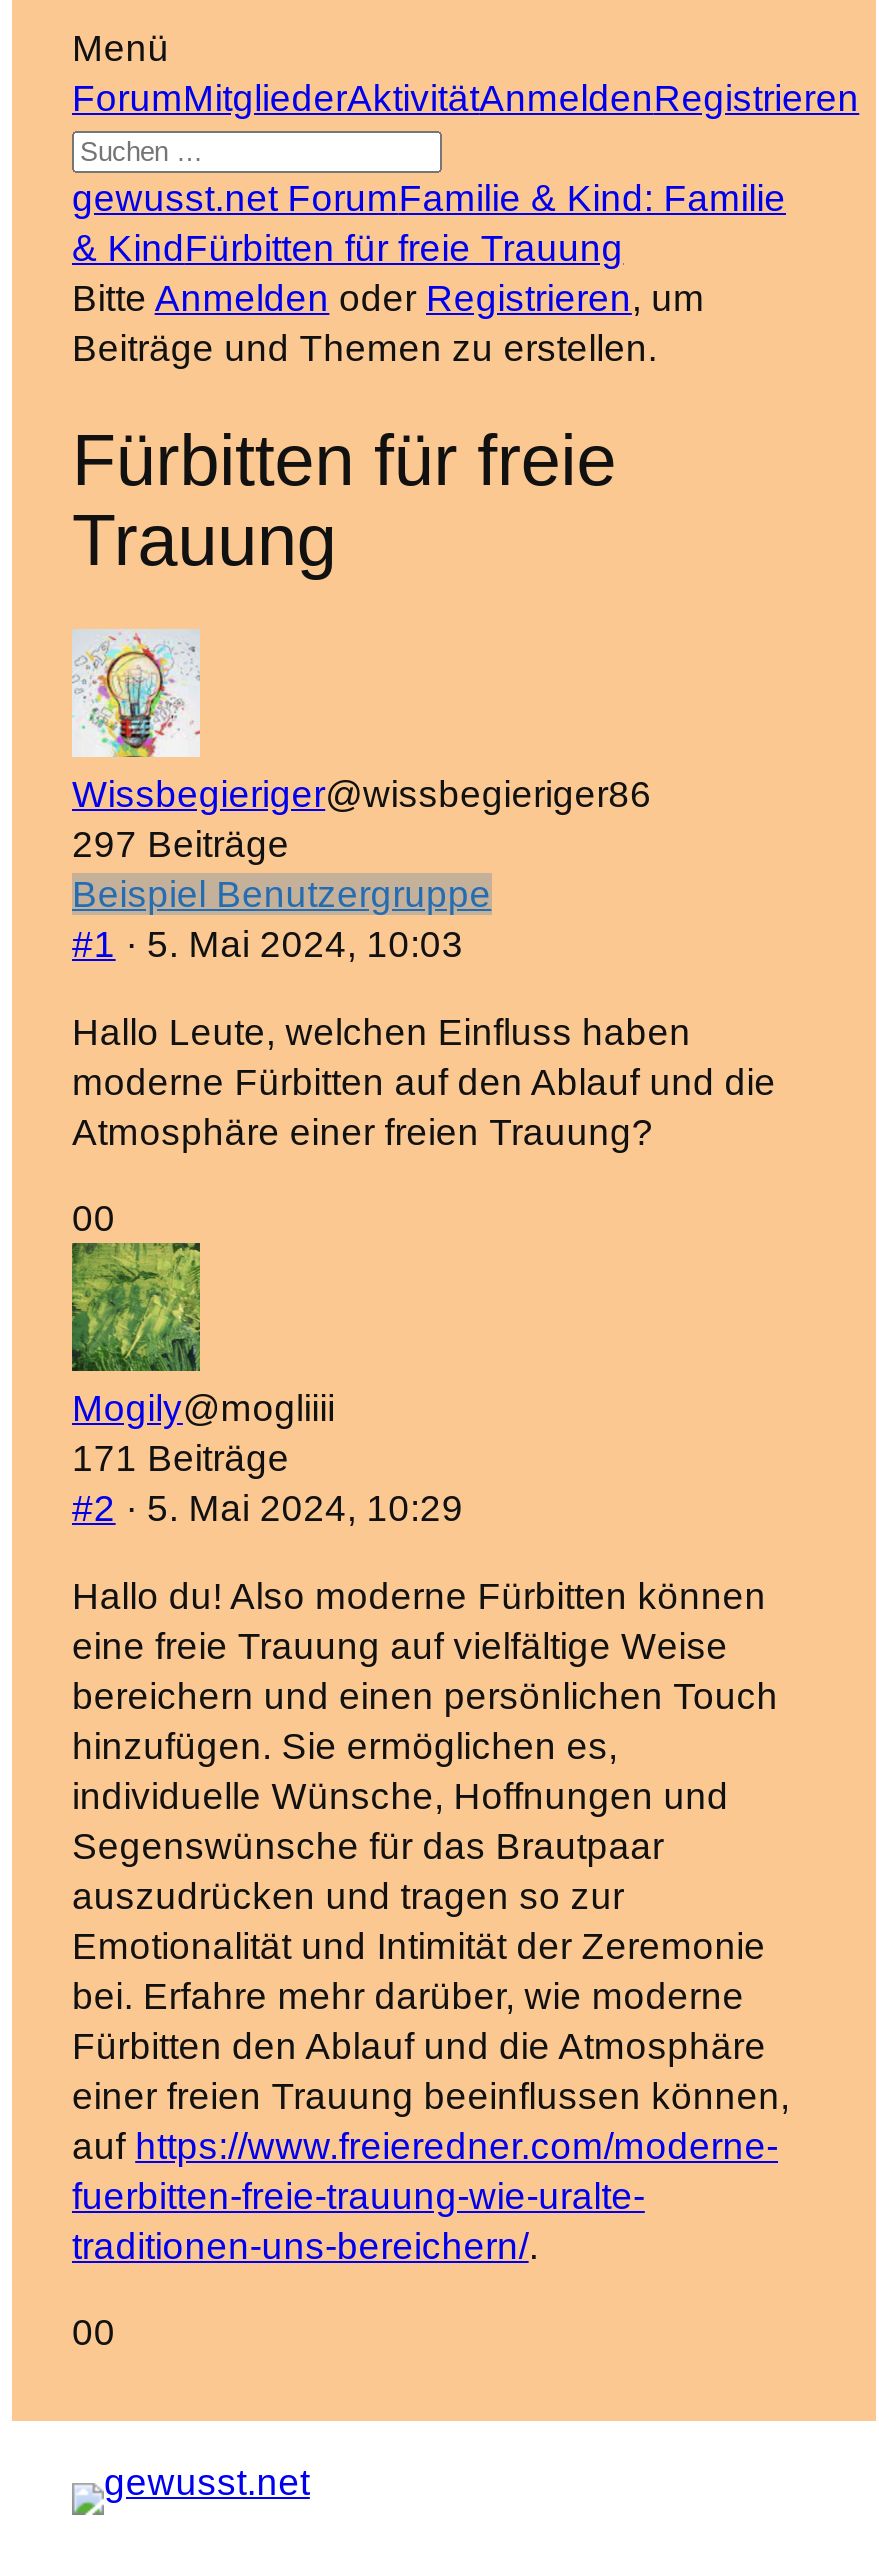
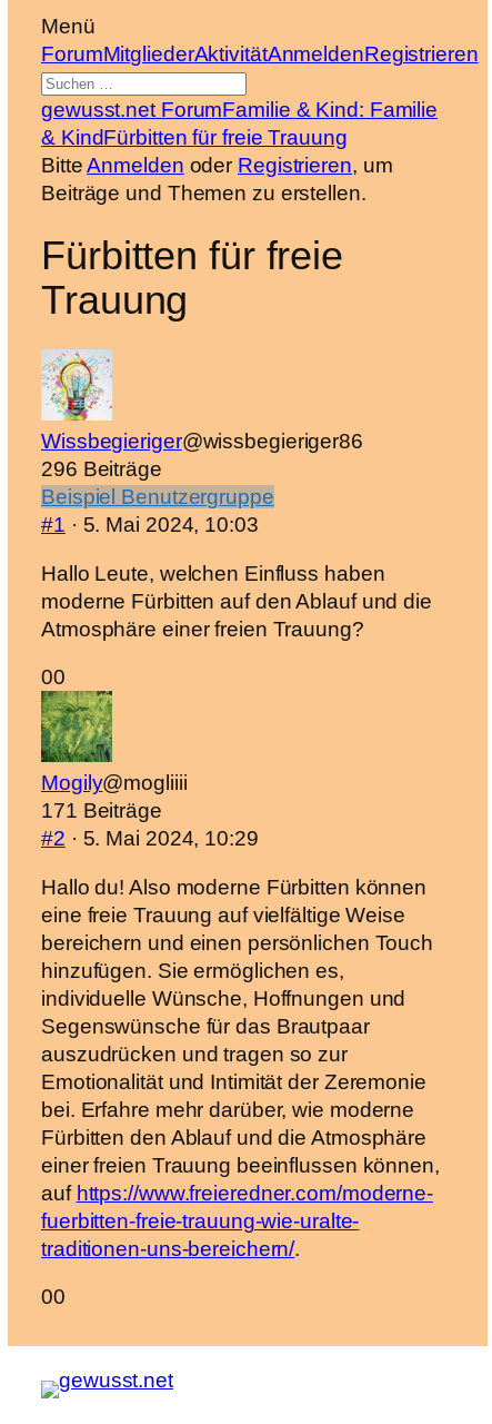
- 297 Beiträge
+ 296 Beiträge
